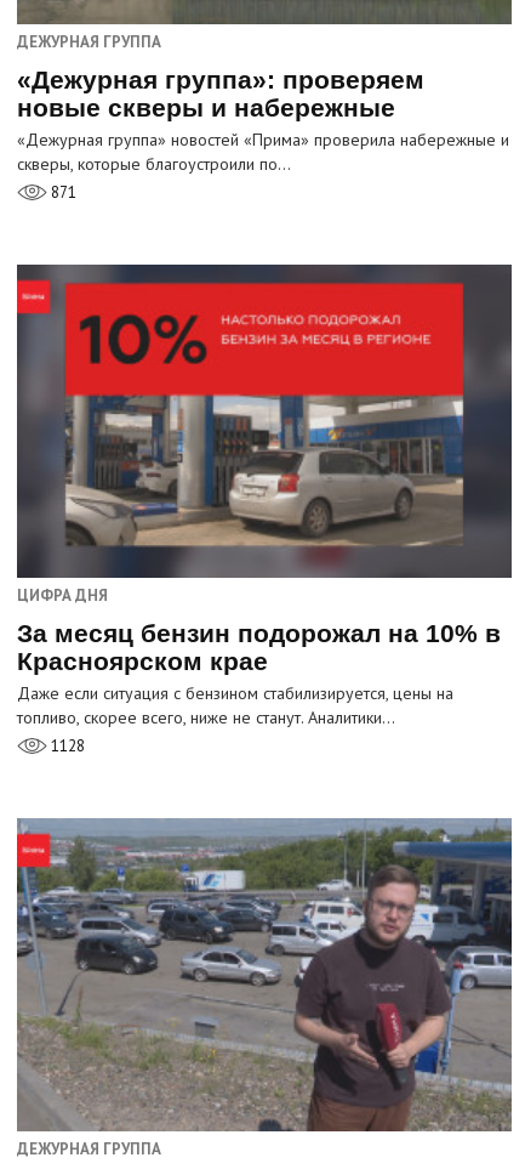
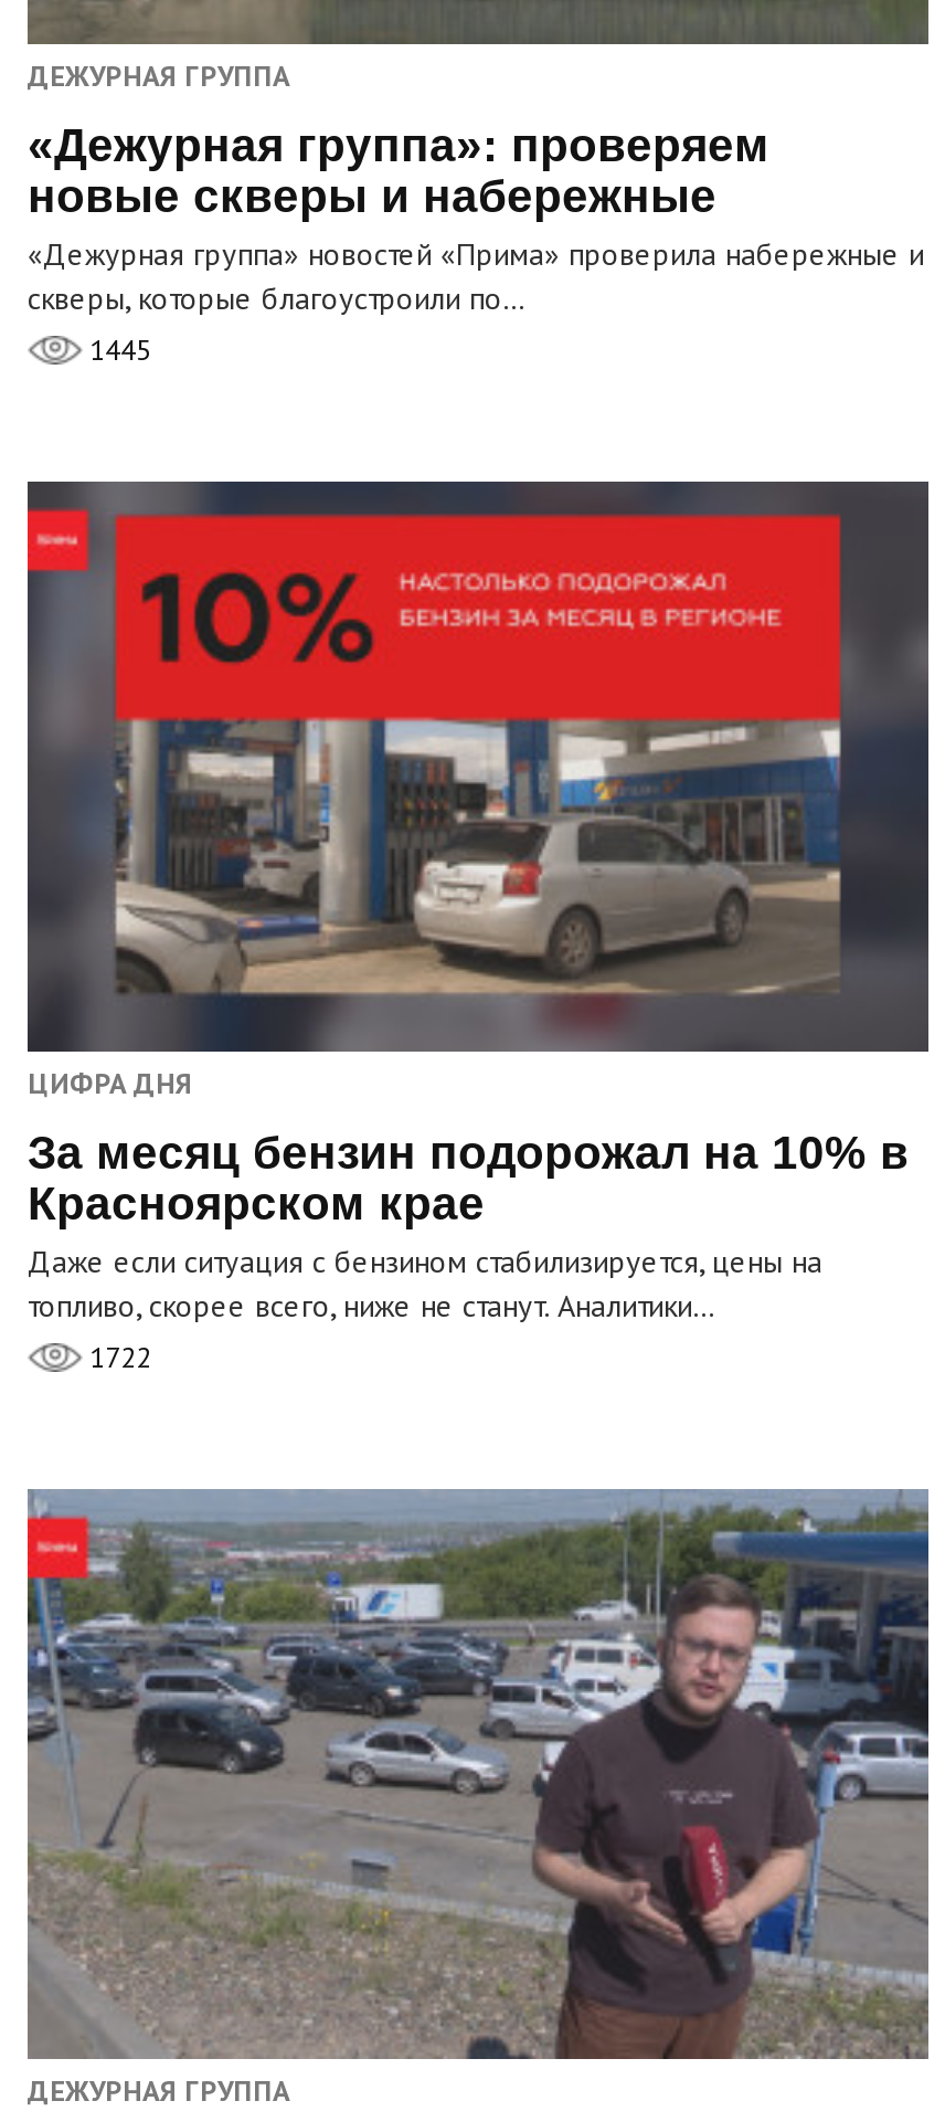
- 871
+ 1445

- 1128
+ 1722
